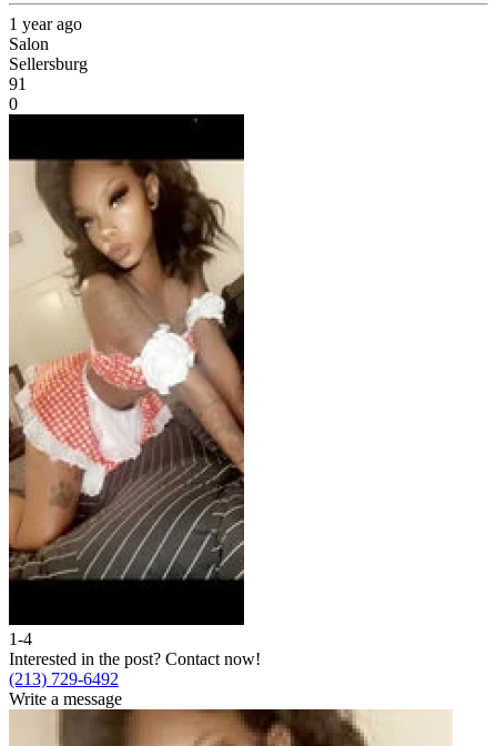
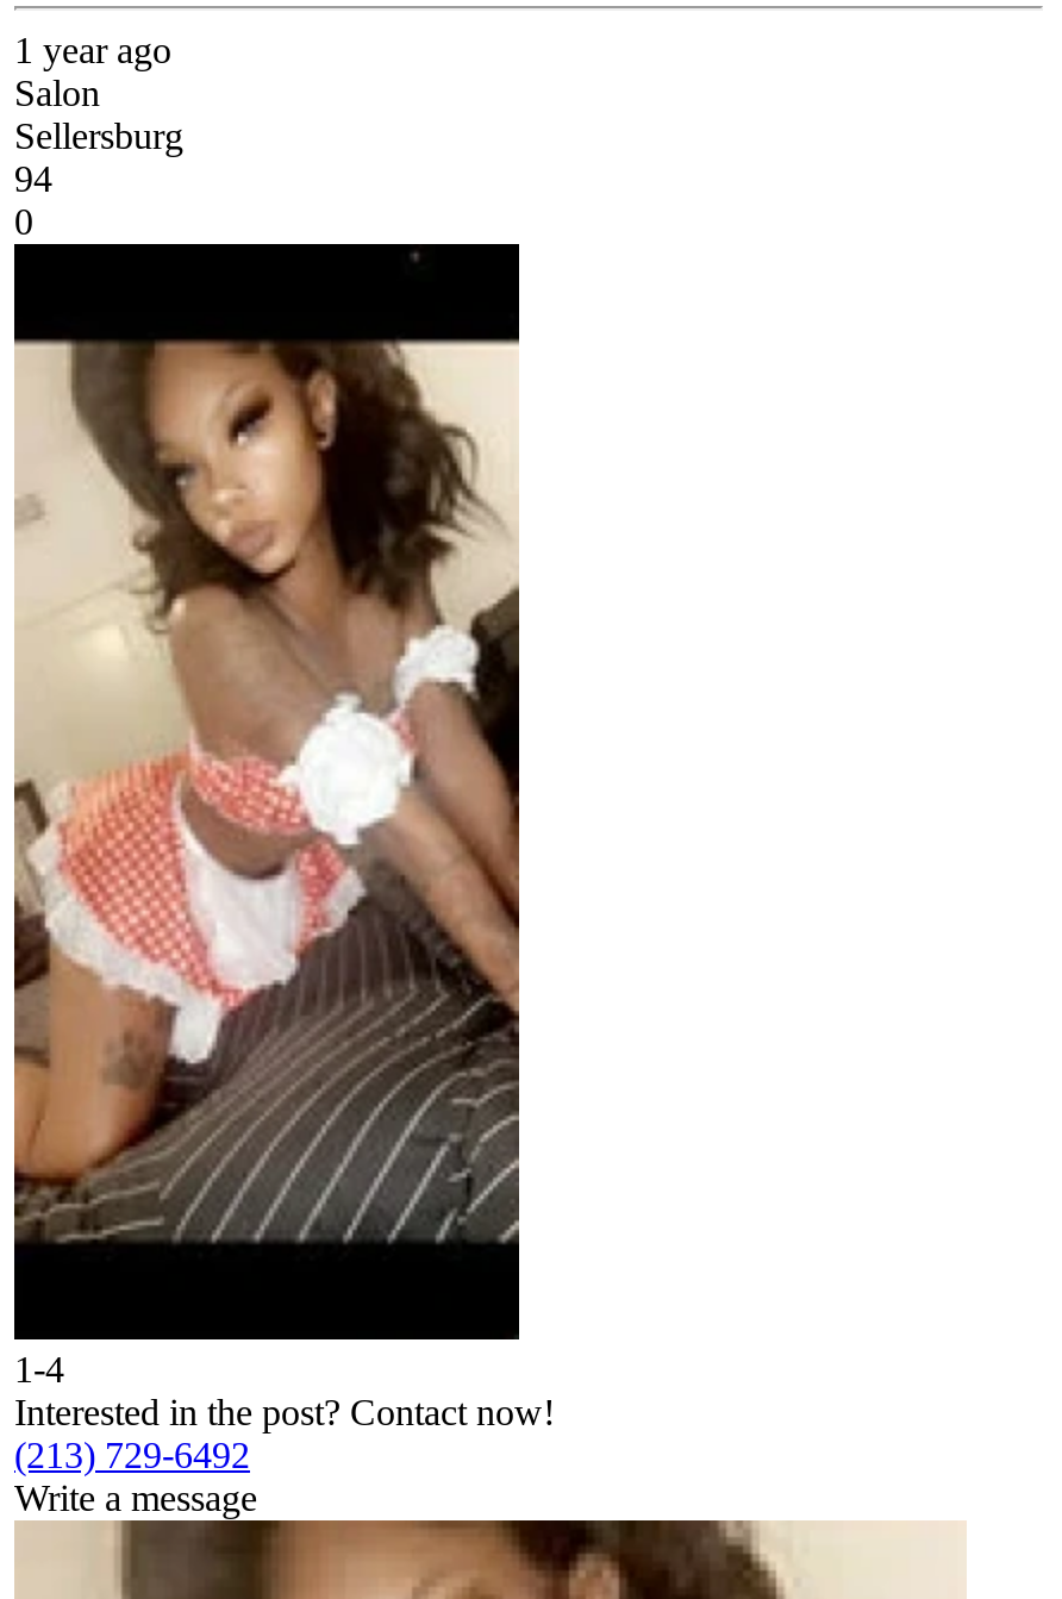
- 91
+ 94
